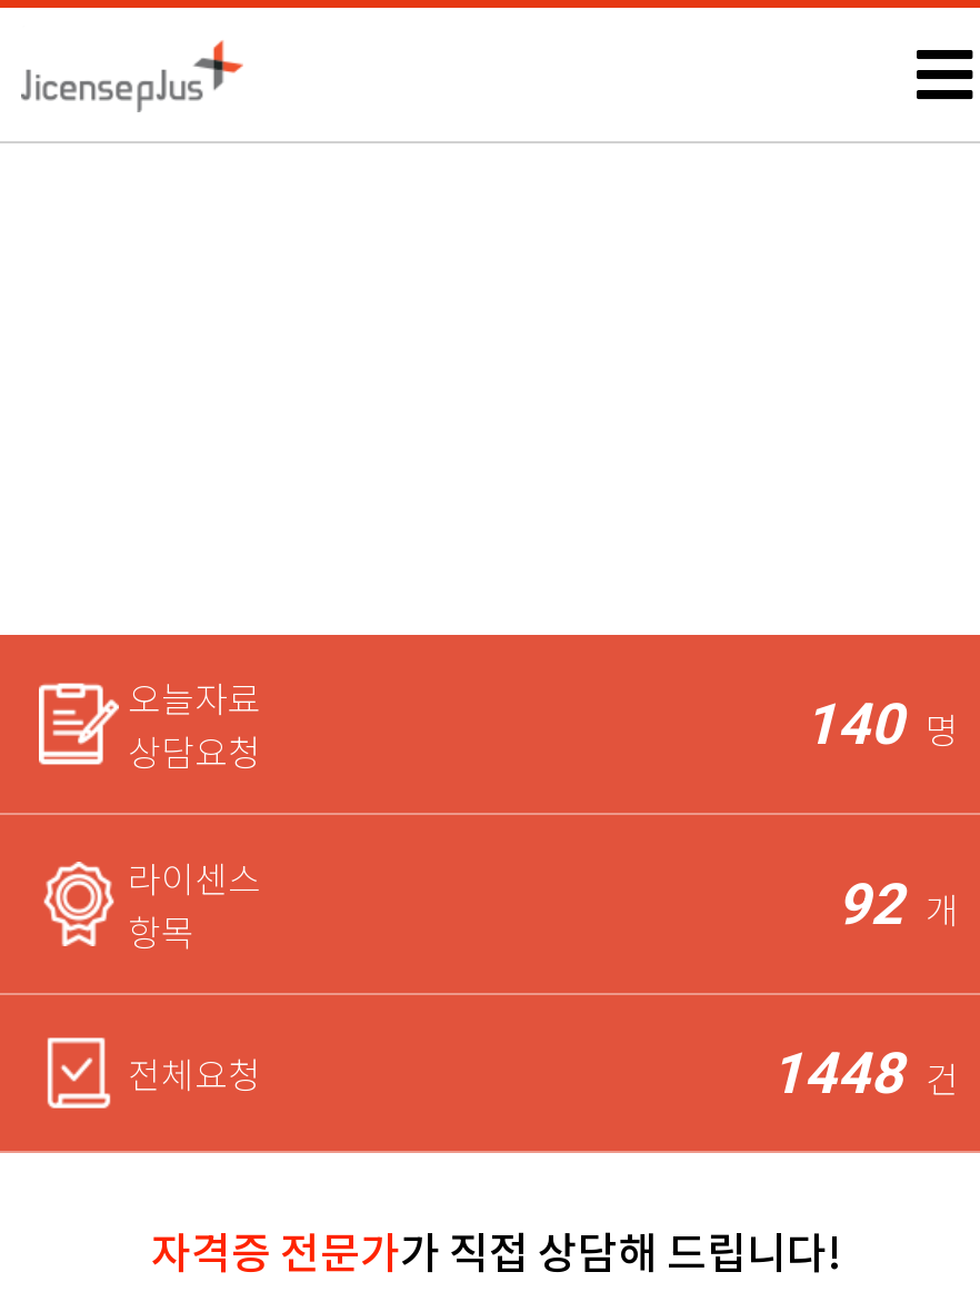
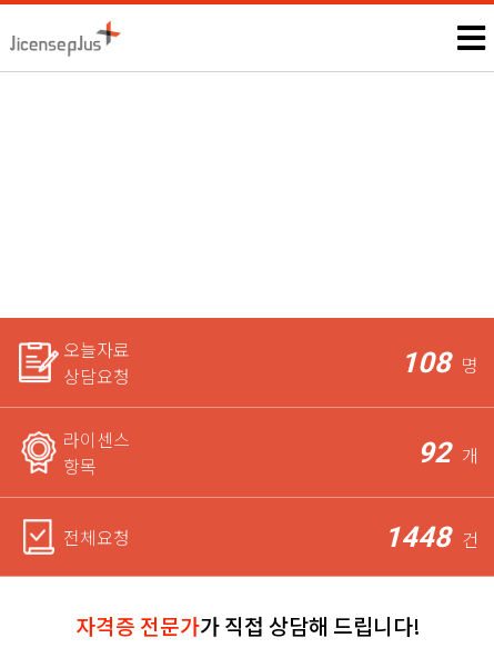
- 140 명
+ 108 명
